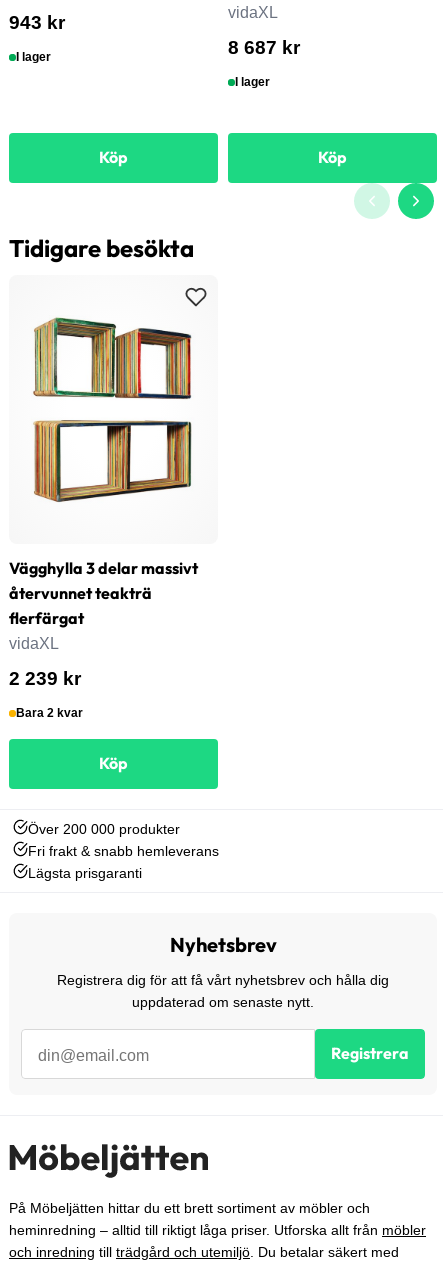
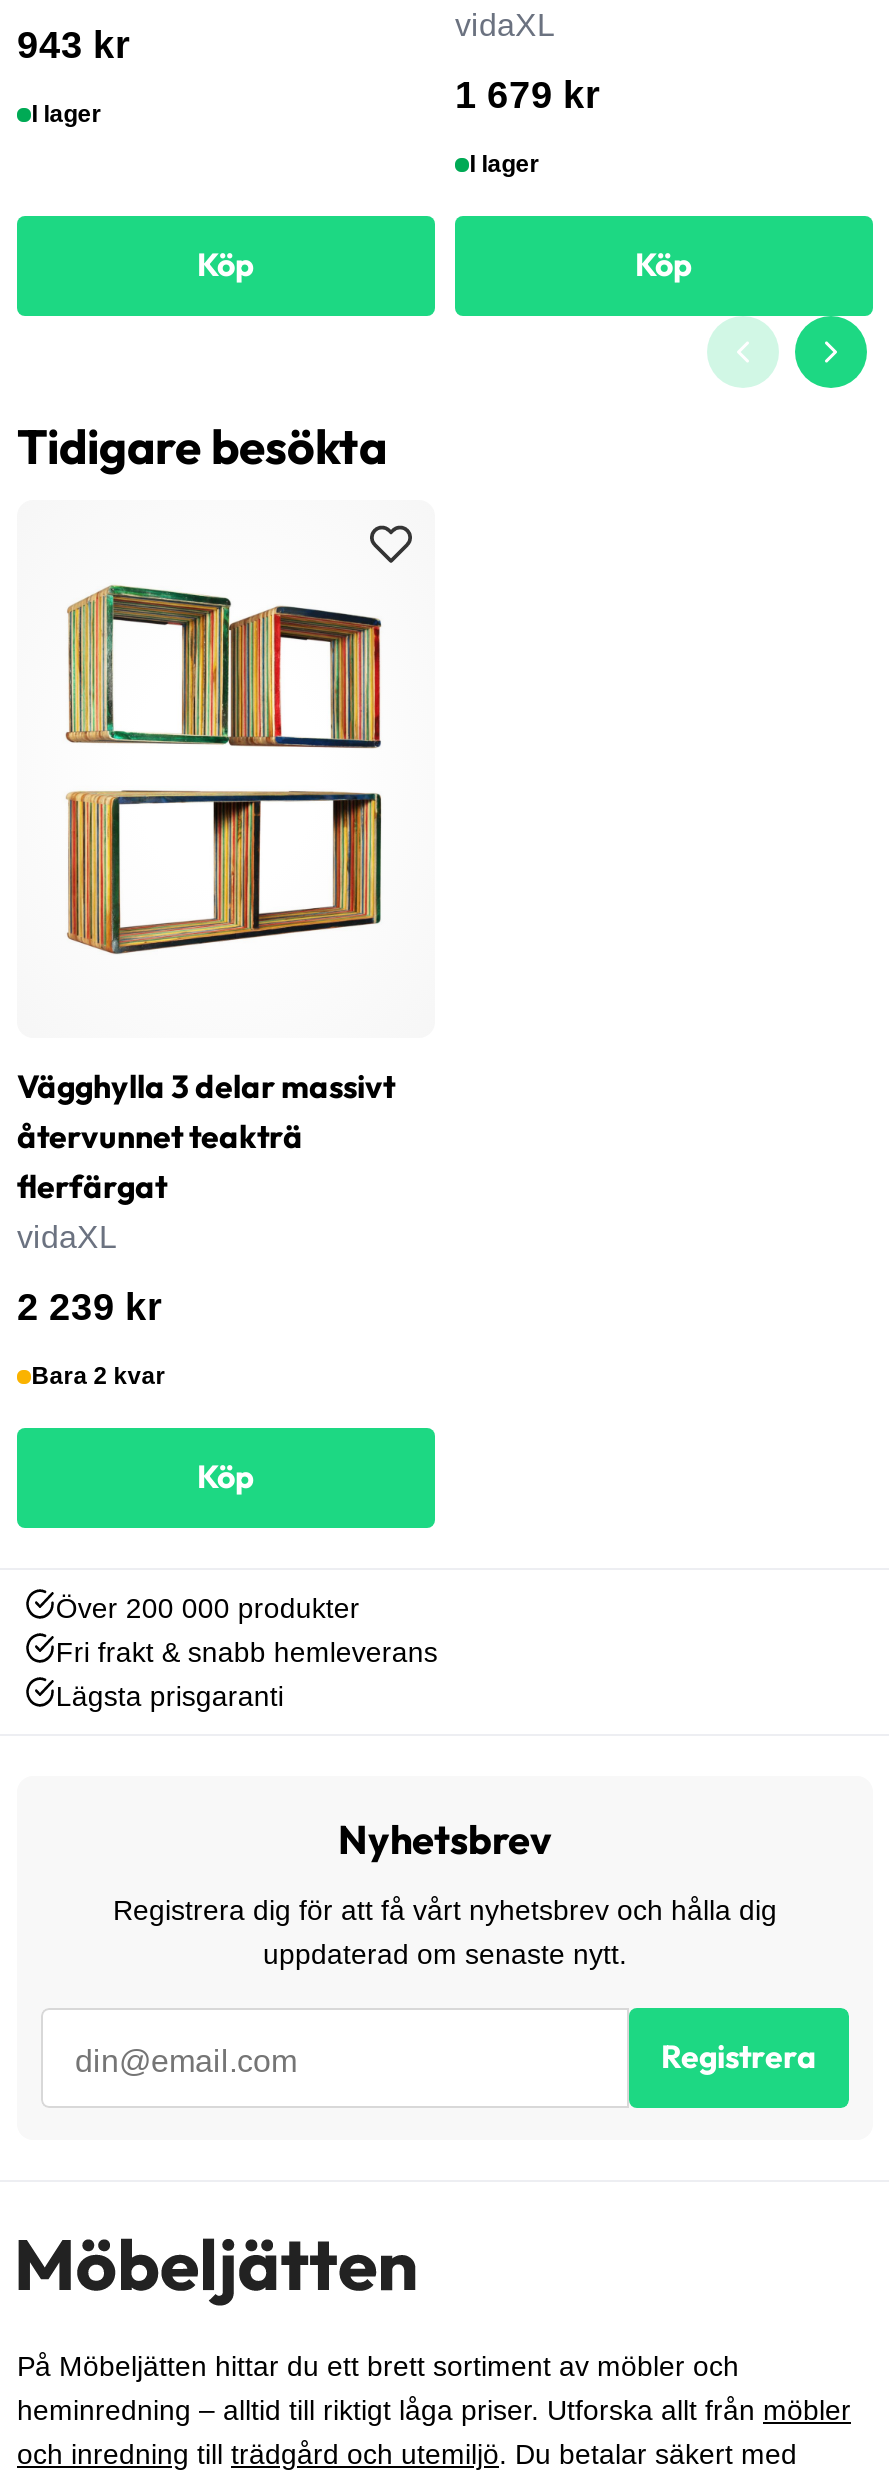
- 8 687 kr
+ 1 679 kr
